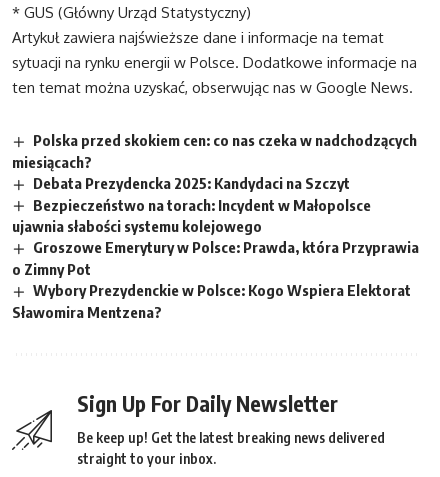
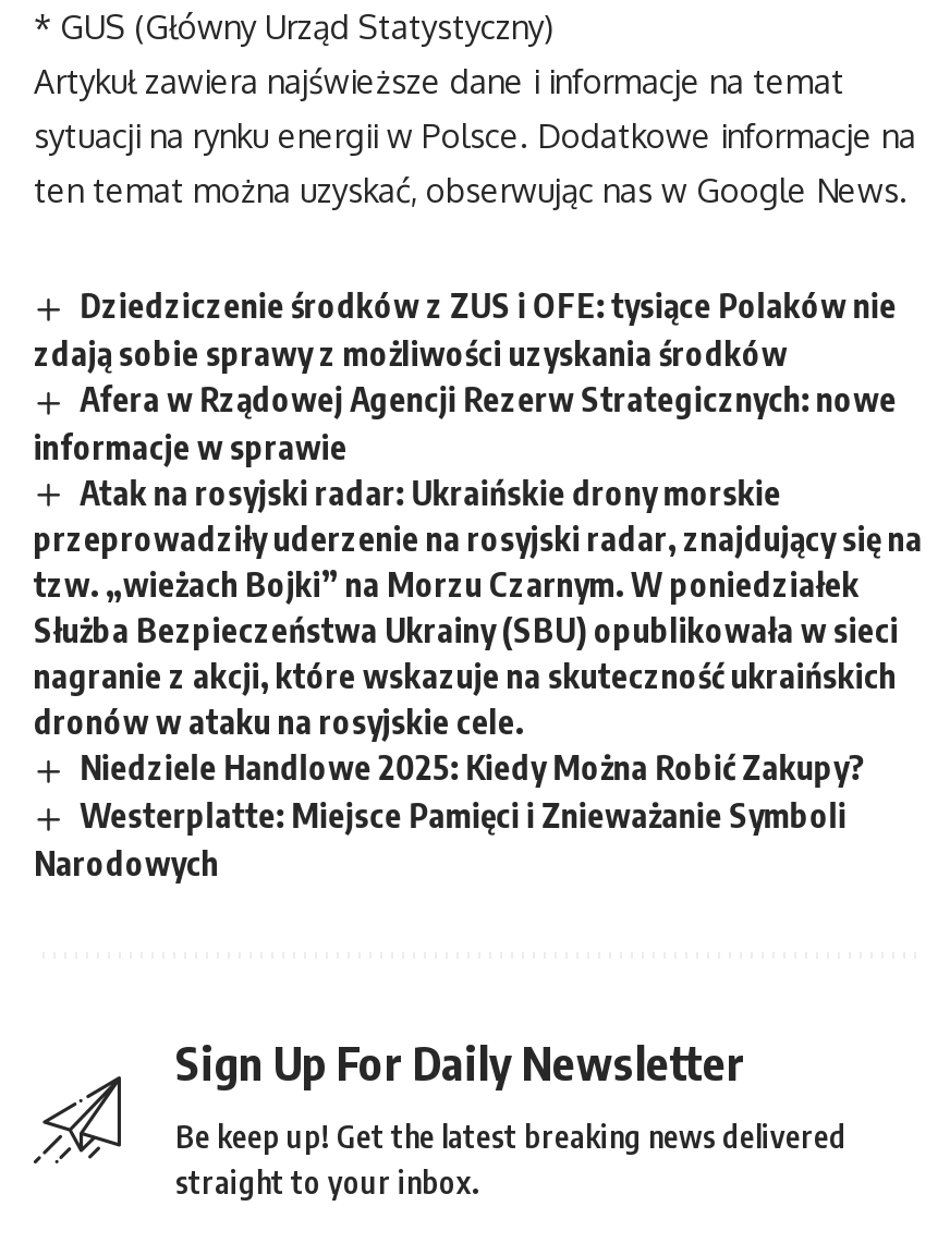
- Polska przed skokiem cen: co nas czeka w nadchodzących
- miesiącach?
- Debata Prezydencka 2025: Kandydaci na Szczyt
- Bezpieczeństwo na torach: Incydent w Małopolsce
- ujawnia słabości systemu kolejowego
- Groszowe Emerytury w Polsce: Prawda, która Przyprawia
- o Zimny Pot
- Wybory Prezydenckie w Polsce: Kogo Wspiera Elektorat
- Sławomira Mentzena?
+ Dziedziczenie środków z ZUS i OFE: tysiące Polaków nie
+ zdają sobie sprawy z możliwości uzyskania środków
+ Afera w Rządowej Agencji Rezerw Strategicznych: nowe
+ informacje w sprawie
+ Atak na rosyjski radar: Ukraińskie drony morskie
+ przeprowadziły uderzenie na rosyjski radar, znajdujący się na
+ tzw. „wieżach Bojki” na Morzu Czarnym. W poniedziałek
+ Służba Bezpieczeństwa Ukrainy (SBU) opublikowała w sieci
+ nagranie z akcji, które wskazuje na skuteczność ukraińskich
+ dronów w ataku na rosyjskie cele.
+ Niedziele Handlowe 2025: Kiedy Można Robić Zakupy?
+ Westerplatte: Miejsce Pamięci i Znieważanie Symboli
+ Narodowych
